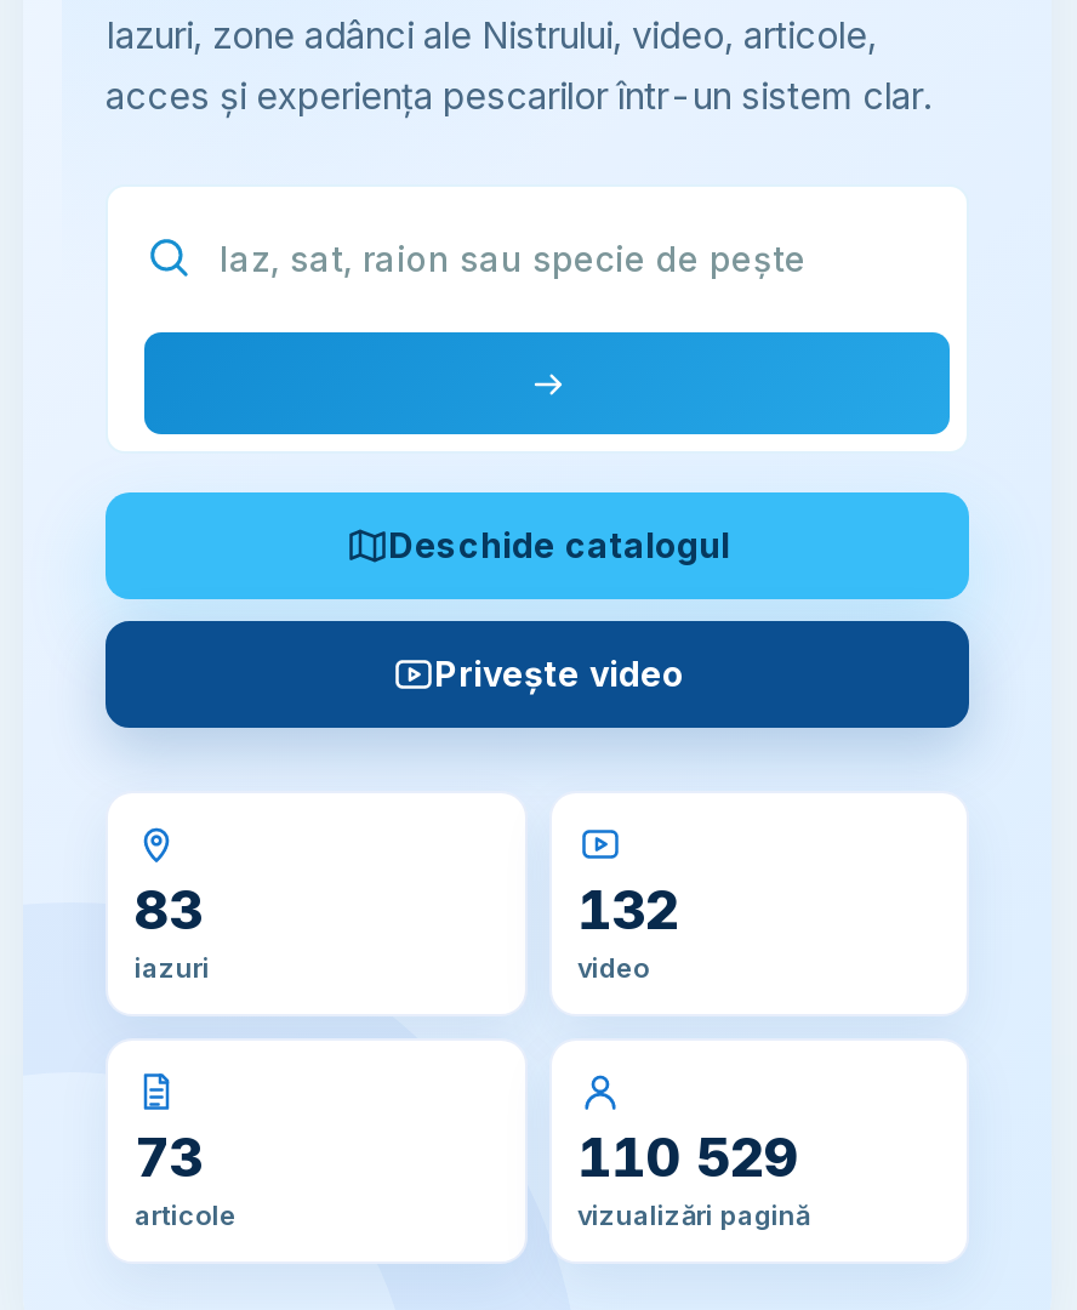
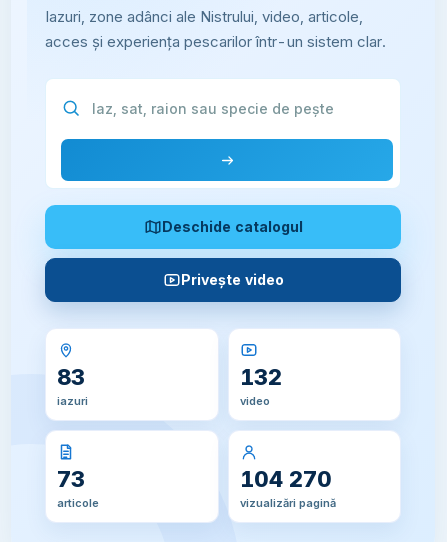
- 110 529
+ 104 270
